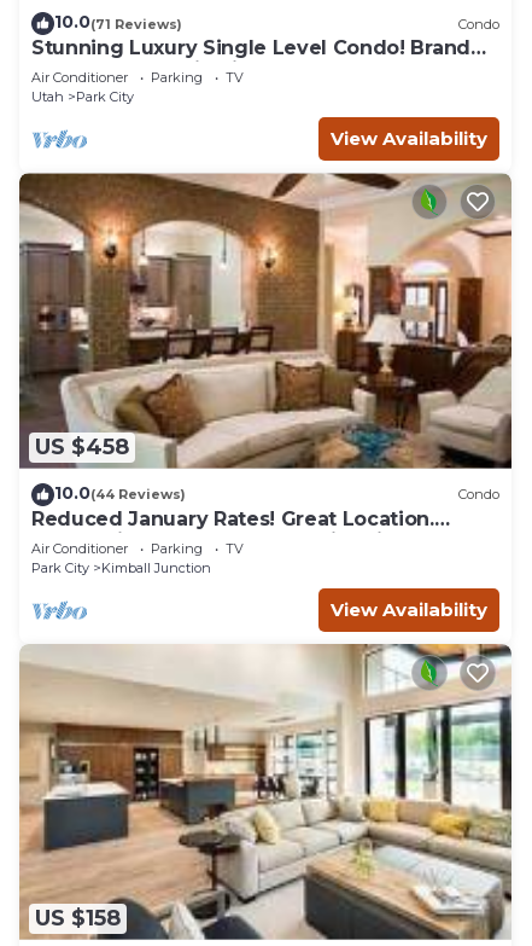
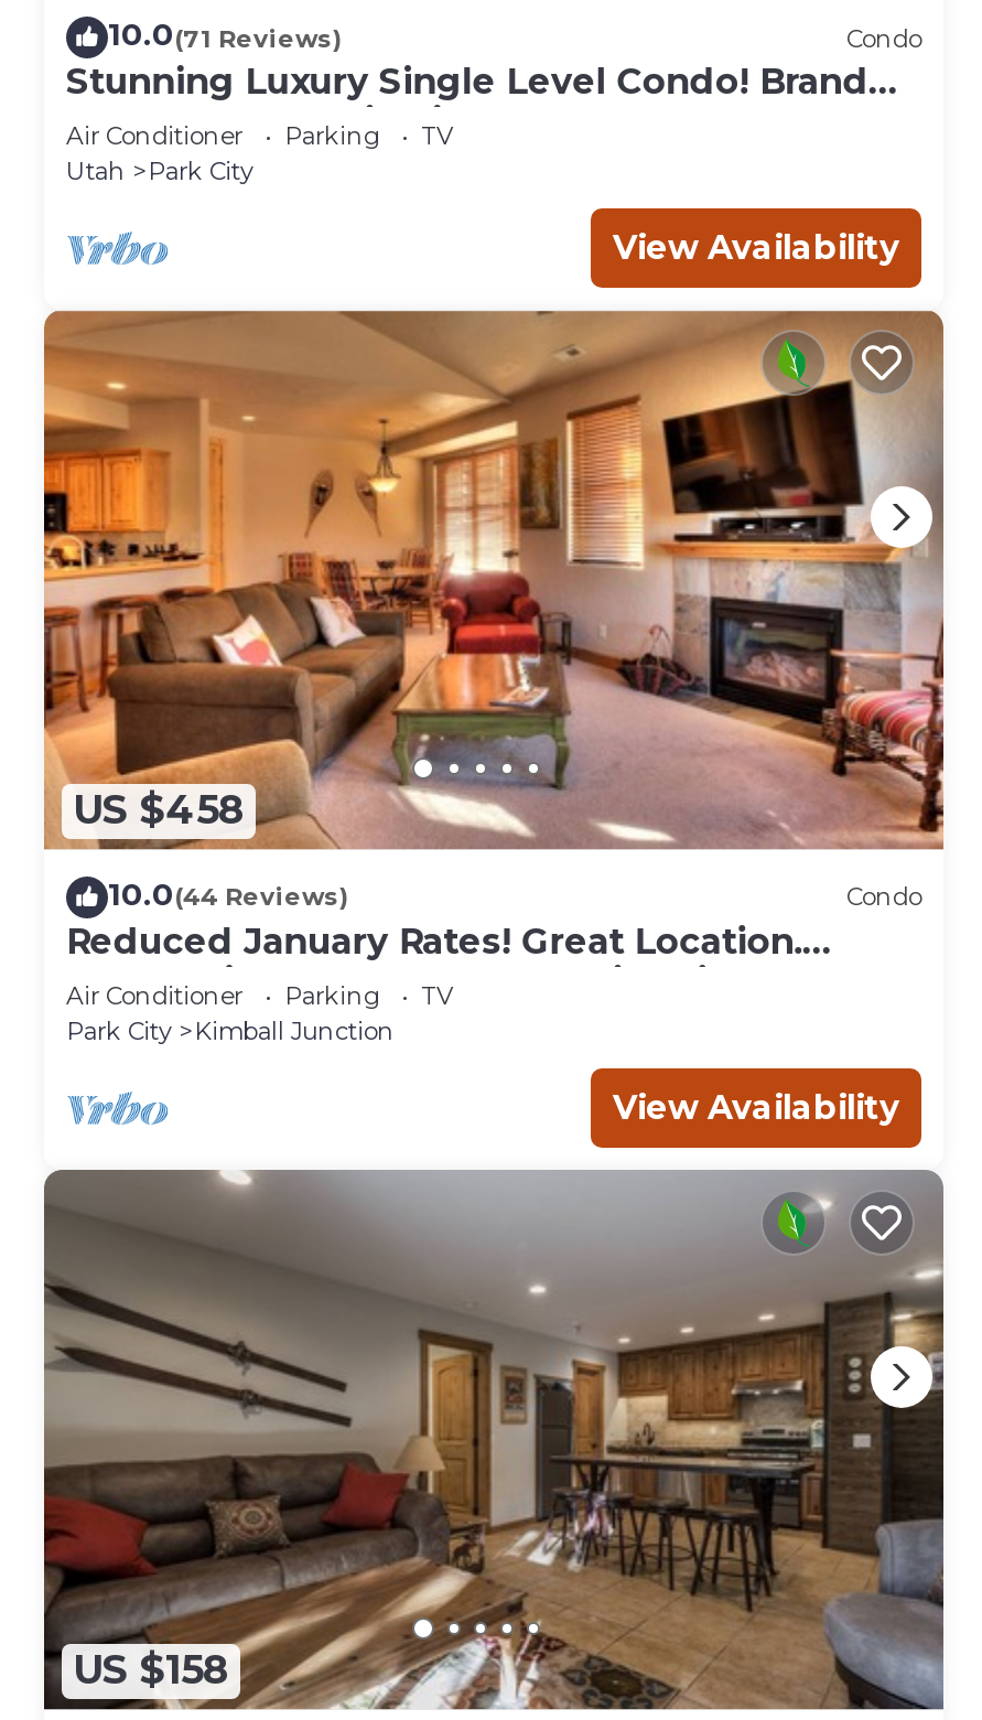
- [image]
+ [image]

- [image]
+ [image]
